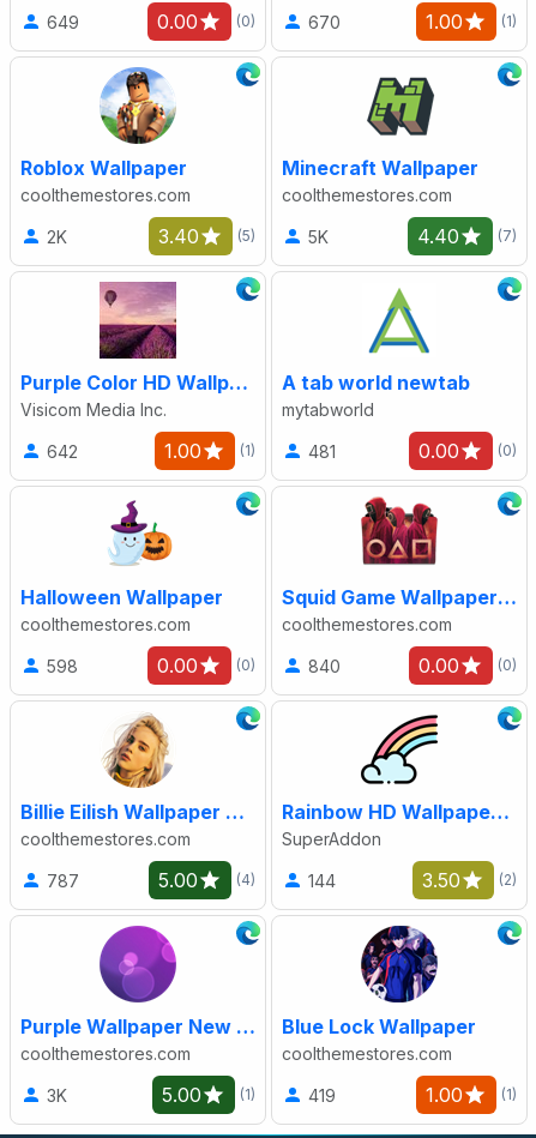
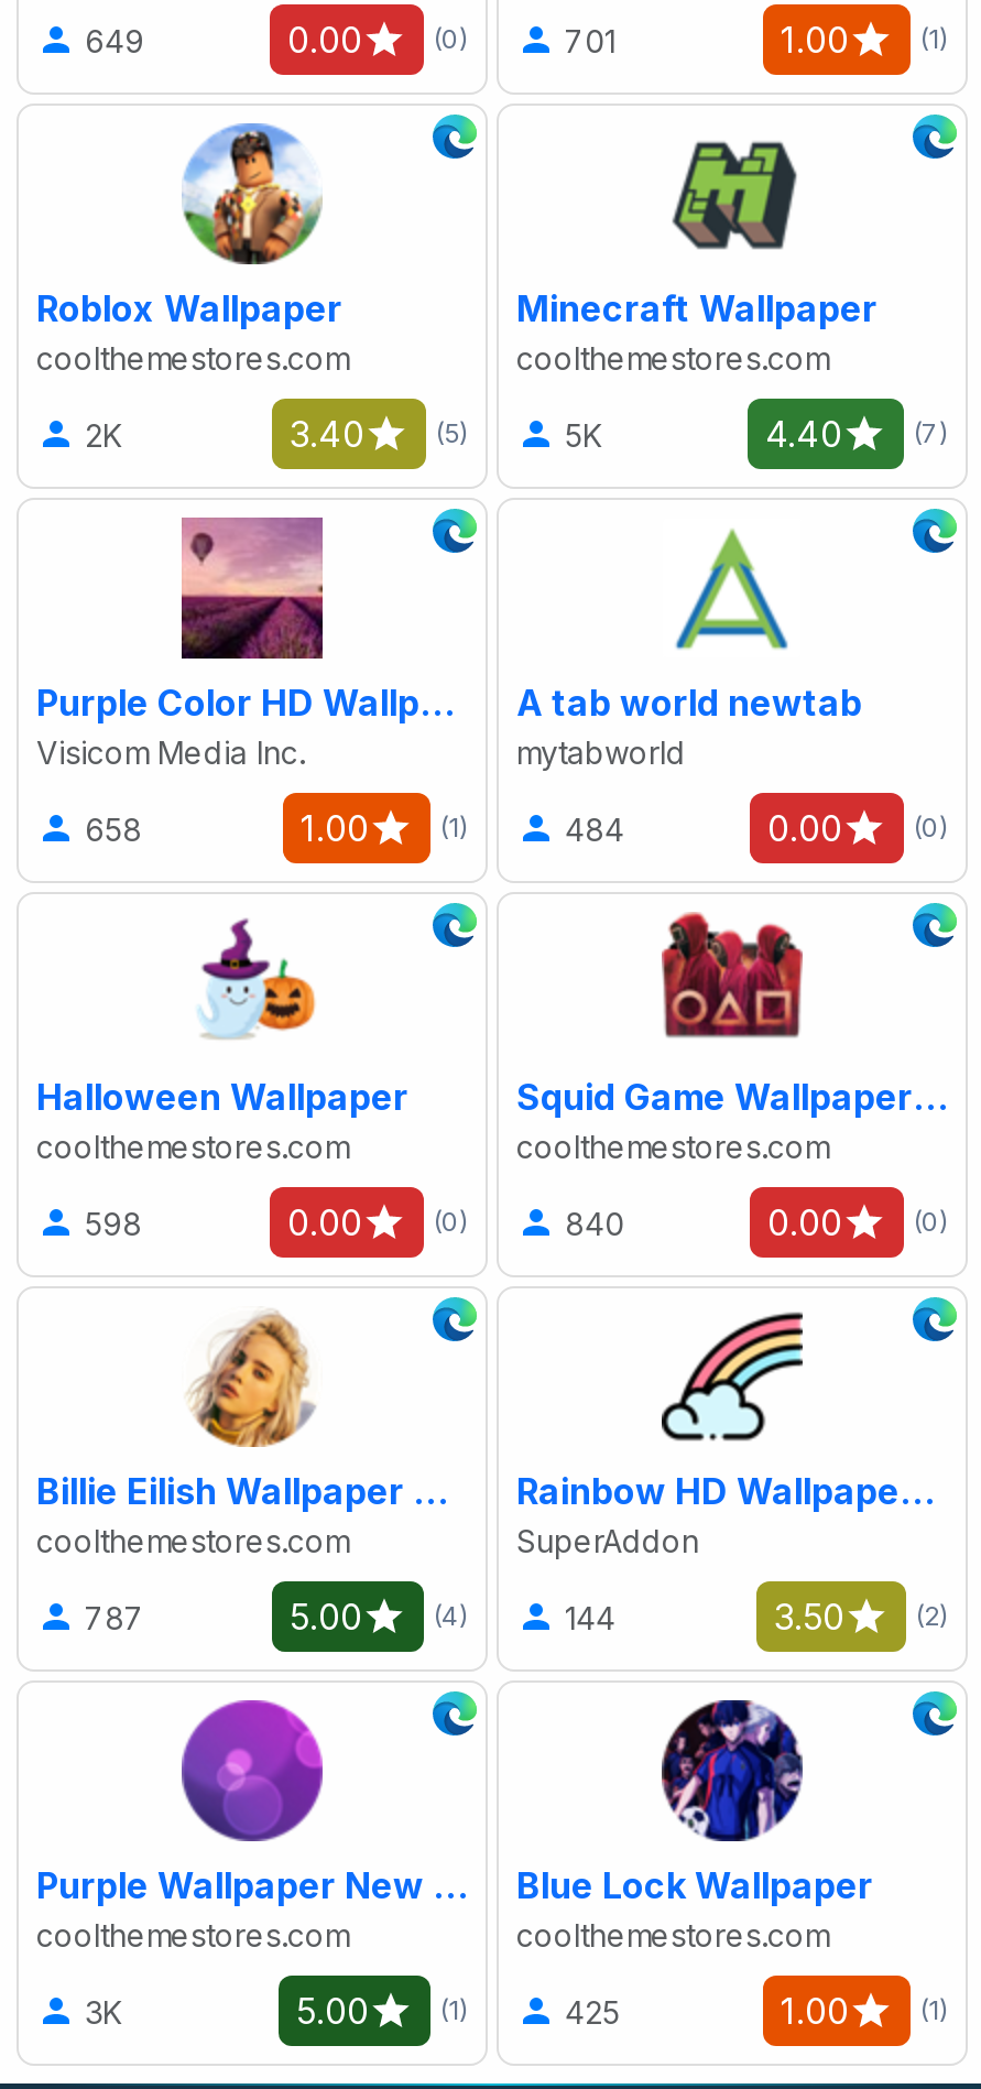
- 670
+ 701

- 642
+ 658

- 481
+ 484

- 419
+ 425
